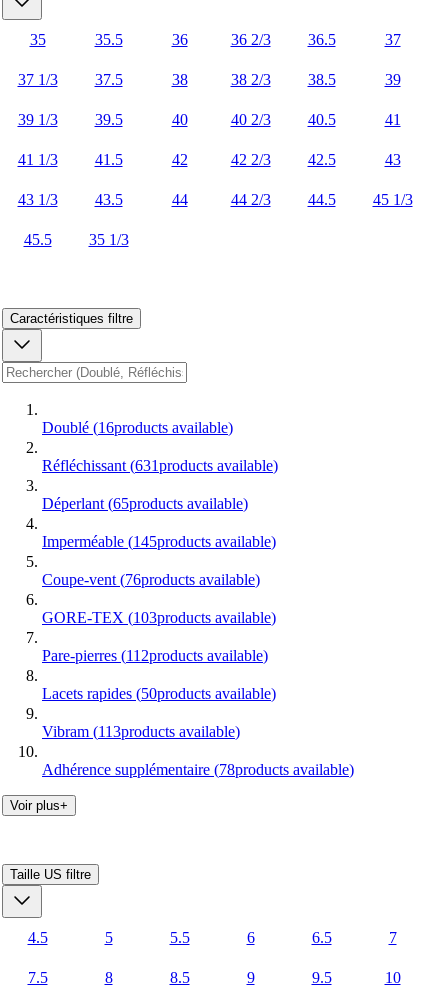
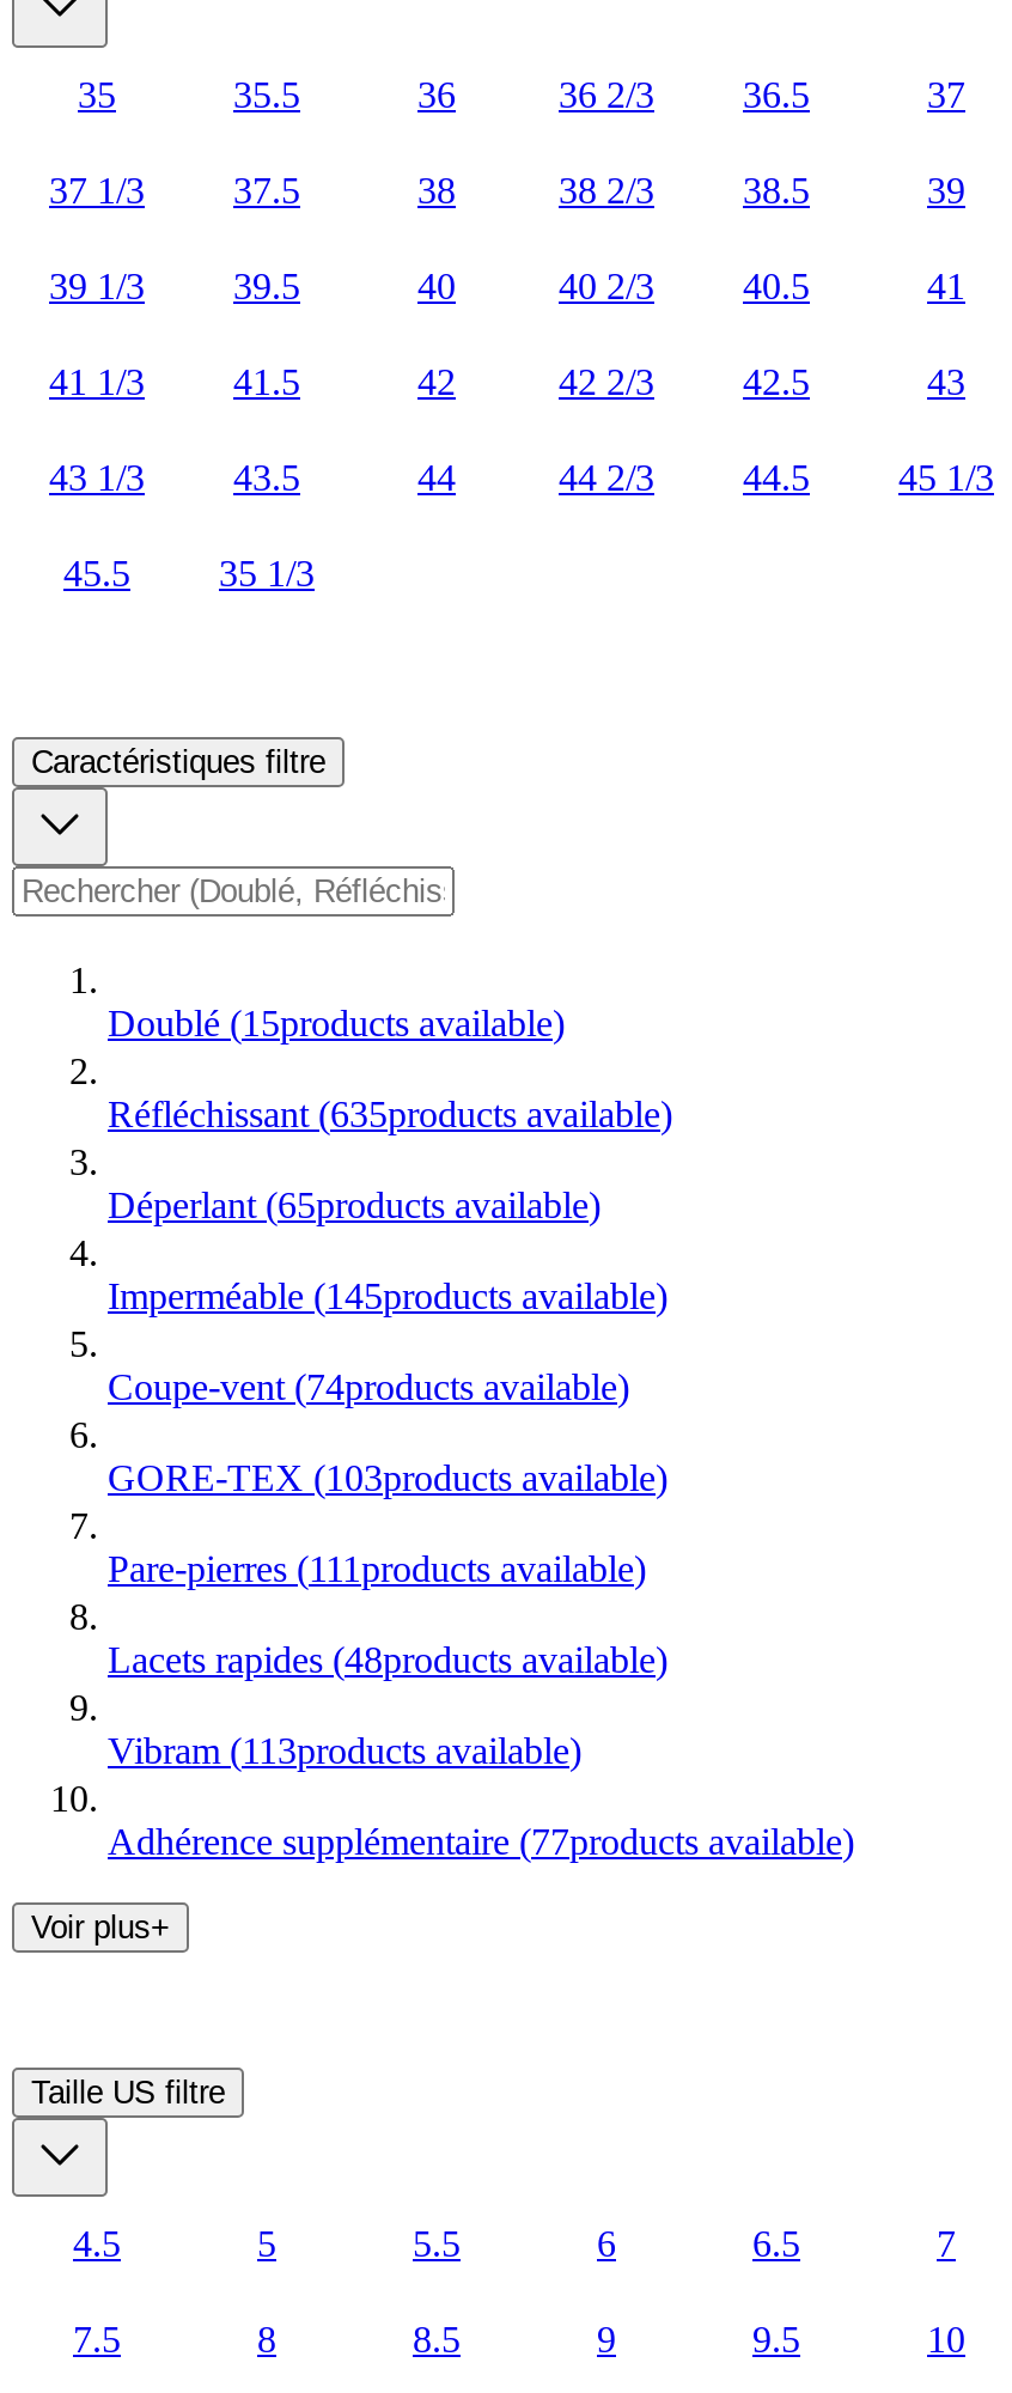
- Doublé (16products available)
+ Doublé (15products available)

- Réfléchissant (631products available)
+ Réfléchissant (635products available)

- Coupe-vent (76products available)
+ Coupe-vent (74products available)

- Pare-pierres (112 products available)
+ Pare-pierres (111 products available)

- Lacets rapides (50products available)
+ Lacets rapides (48products available)

- Adhérence supplémentaire (78products available)
+ Adhérence supplémentaire (77products available)
